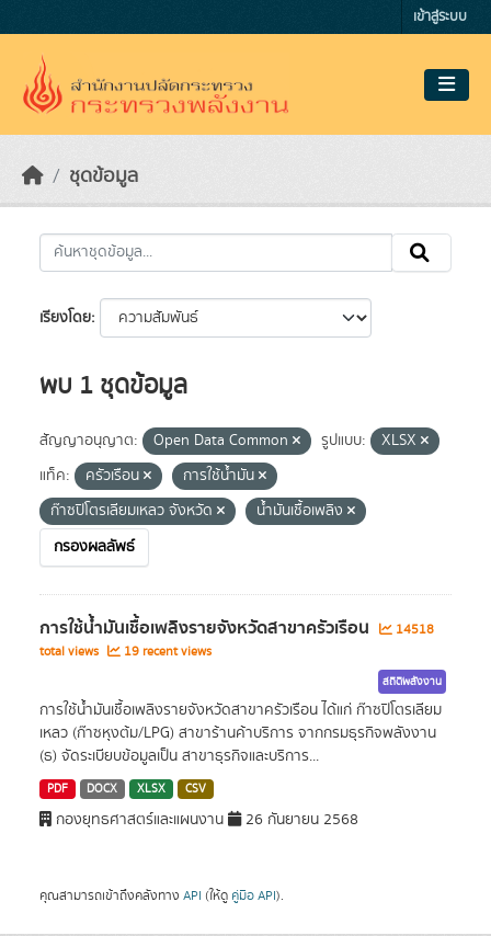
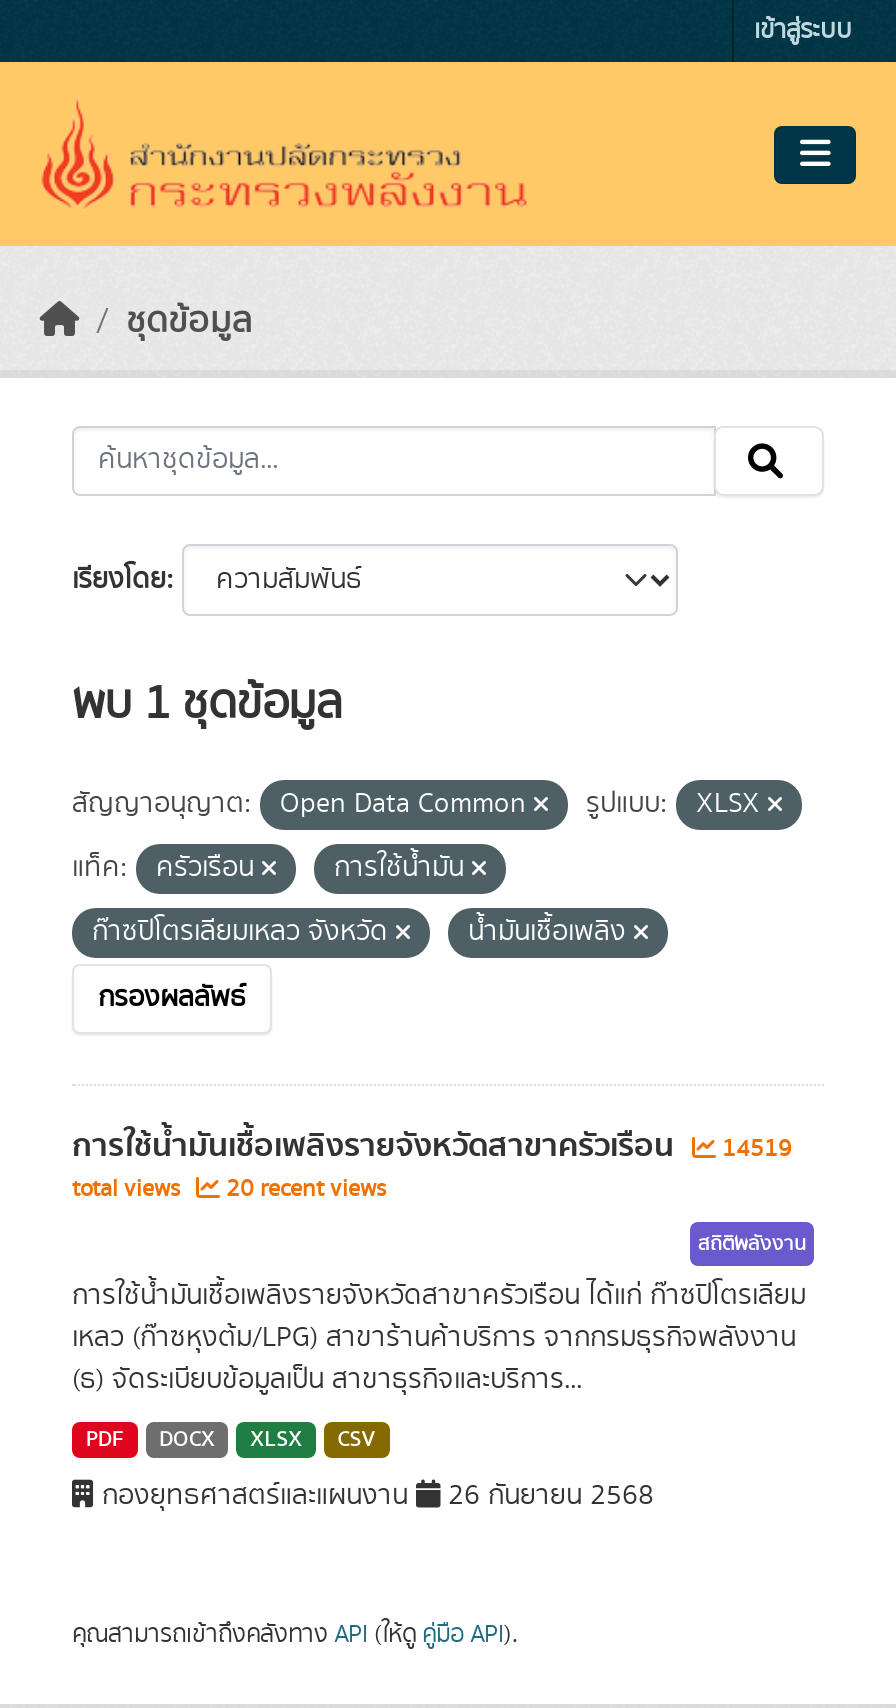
- การใช้น้ำมันเชื้อเพลิงรายจังหวัดสาขาครัวเรือน 14518
+ การใช้น้ำมันเชื้อเพลิงรายจังหวัดสาขาครัวเรือน 14519

- total views 19 recent views
+ total views 20 recent views
